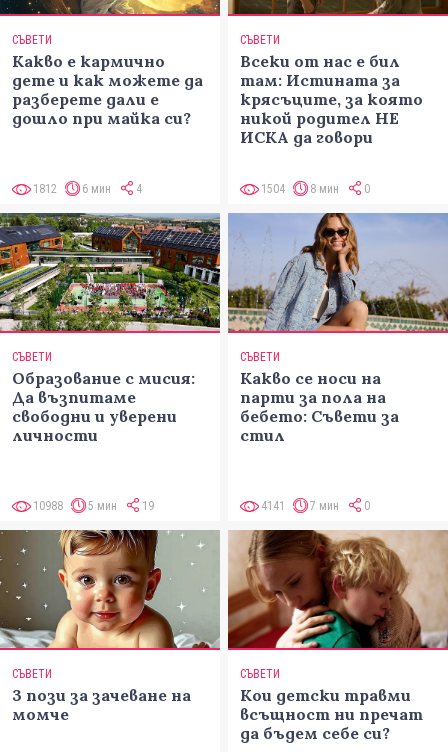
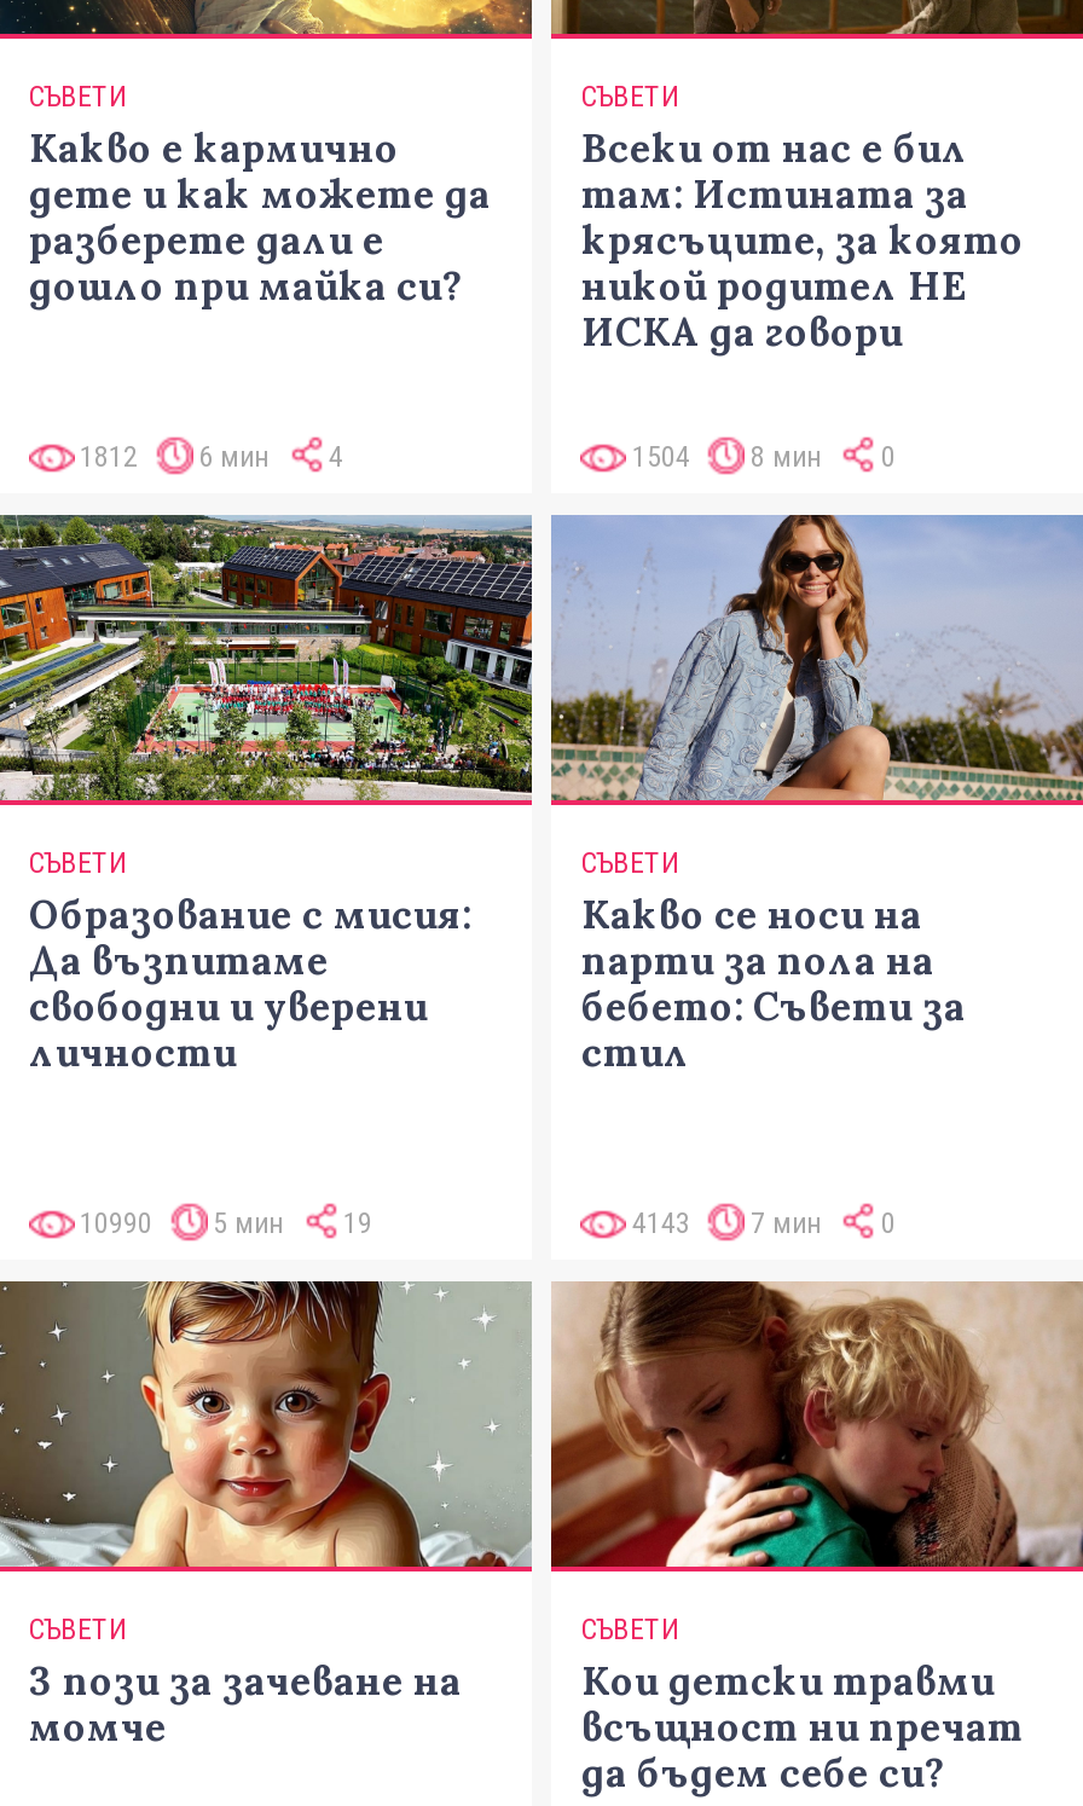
- 10988
+ 10990

- 4141 7 мин 0
+ 4143 7 мин 0
